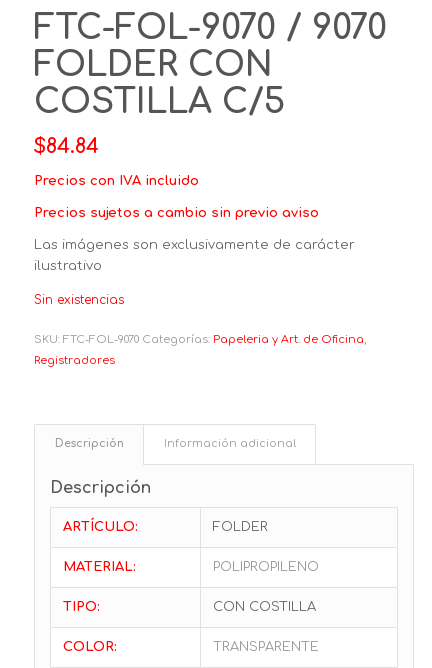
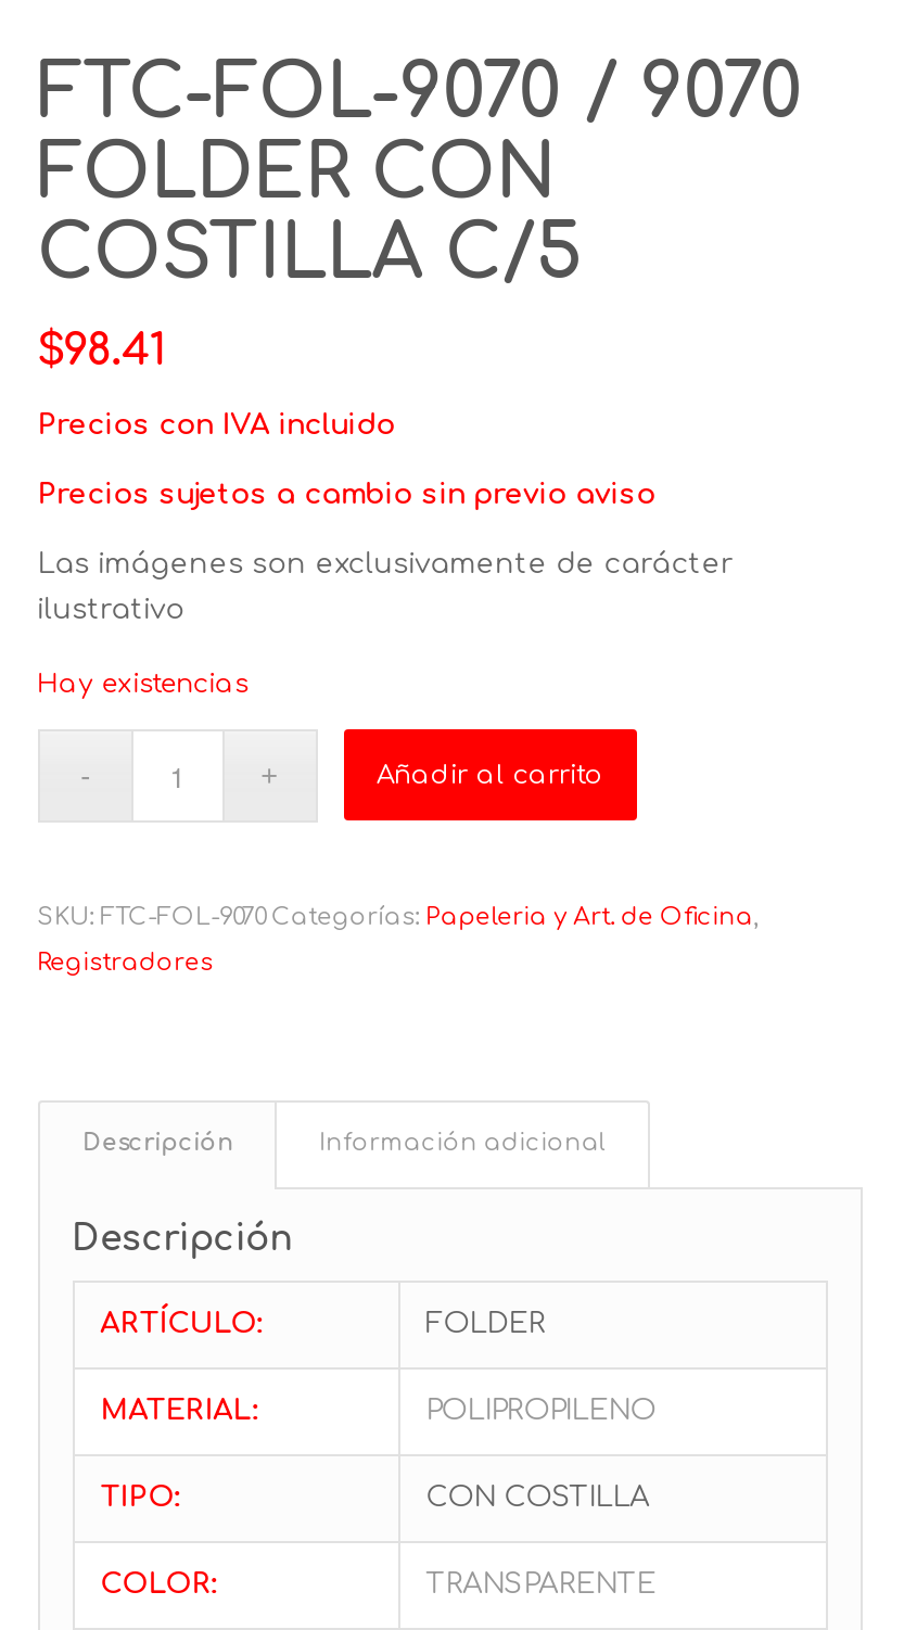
- $84.84
+ $98.41

- Sin existencias
+ Hay existencias
+ Añadir al carrito
